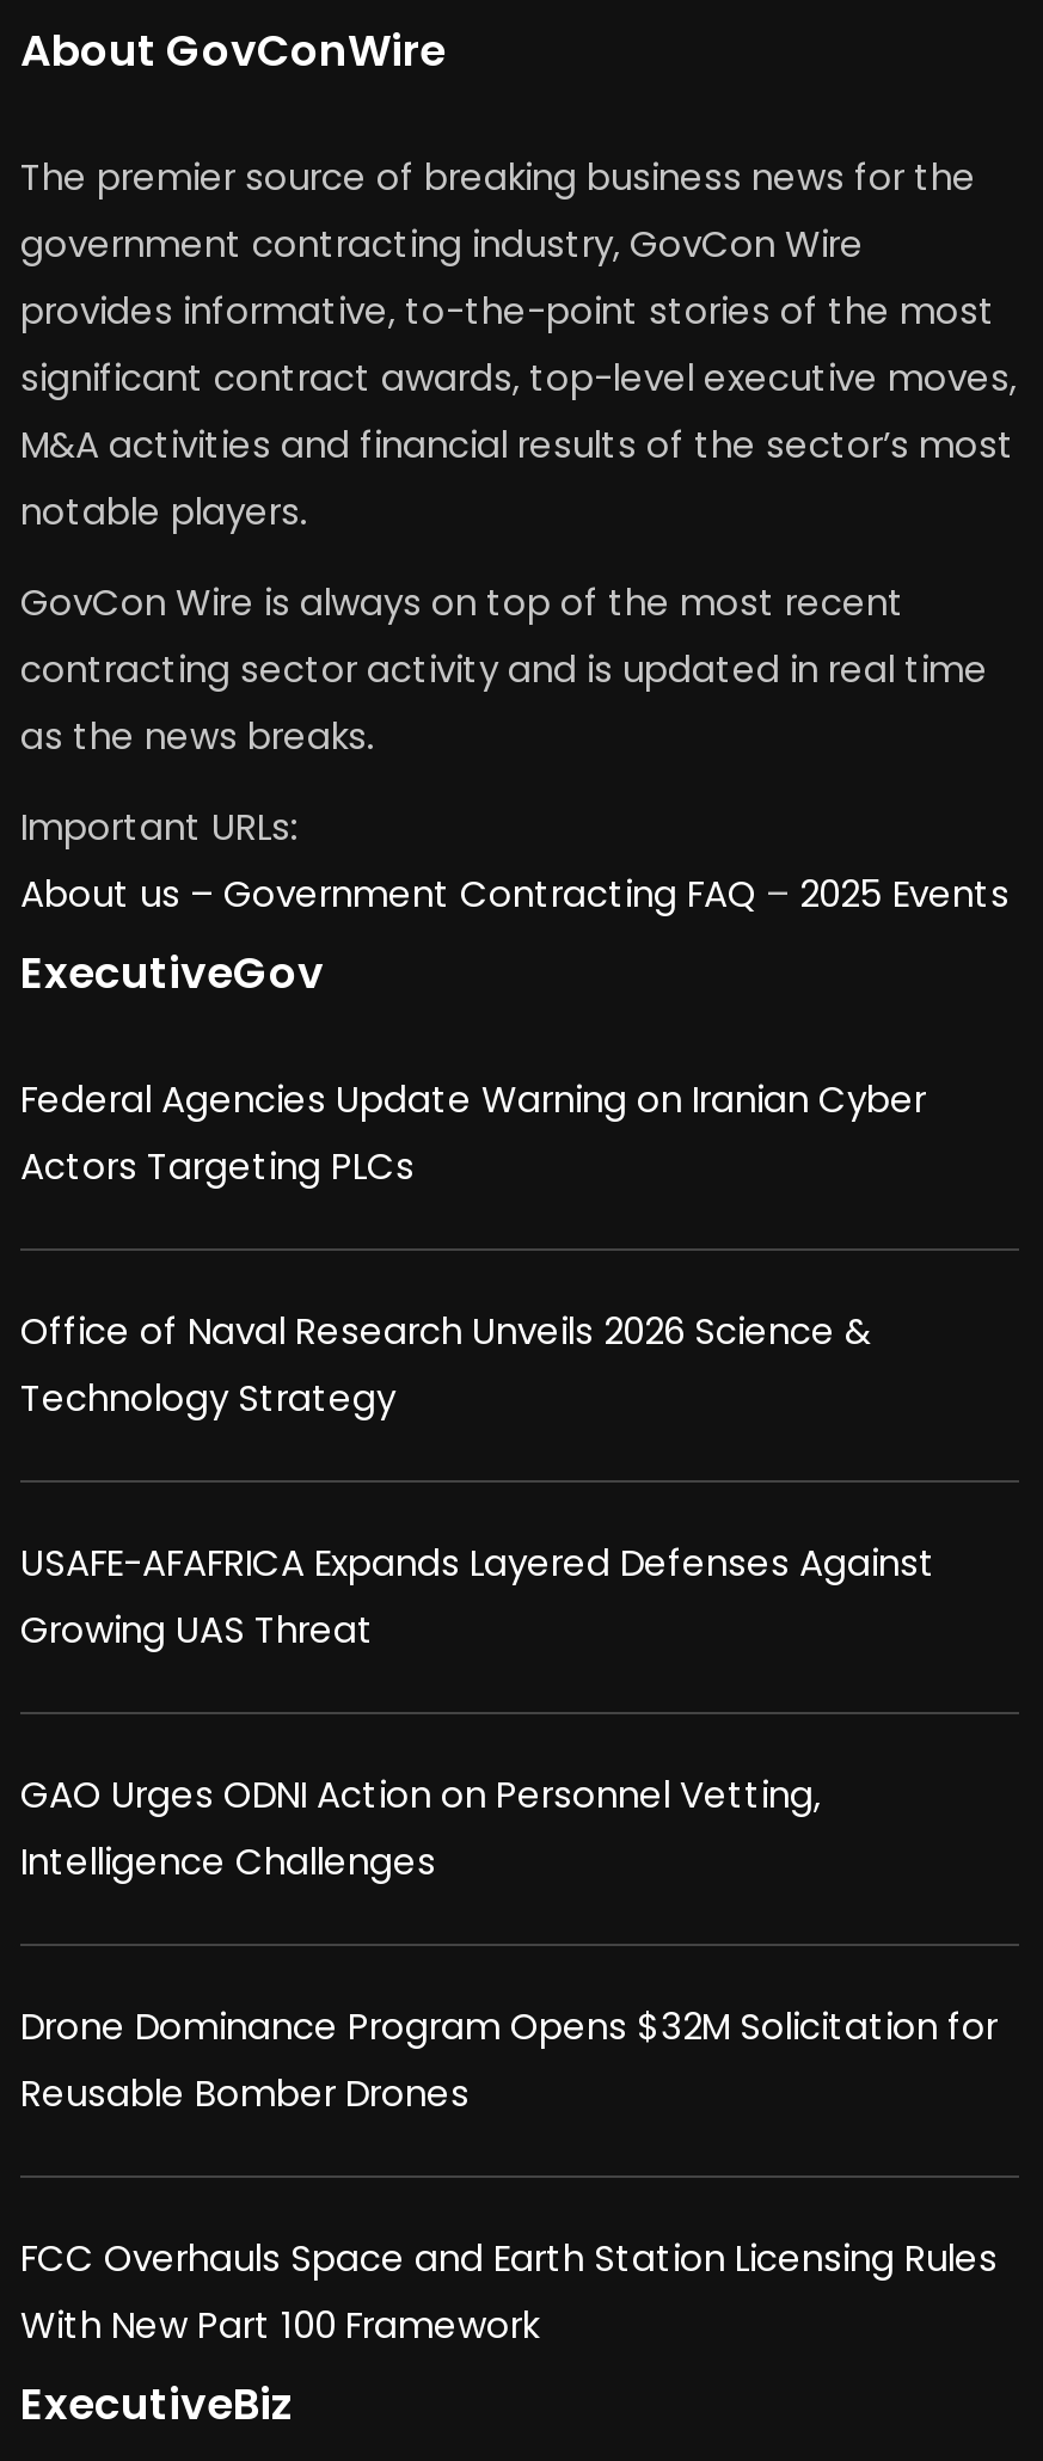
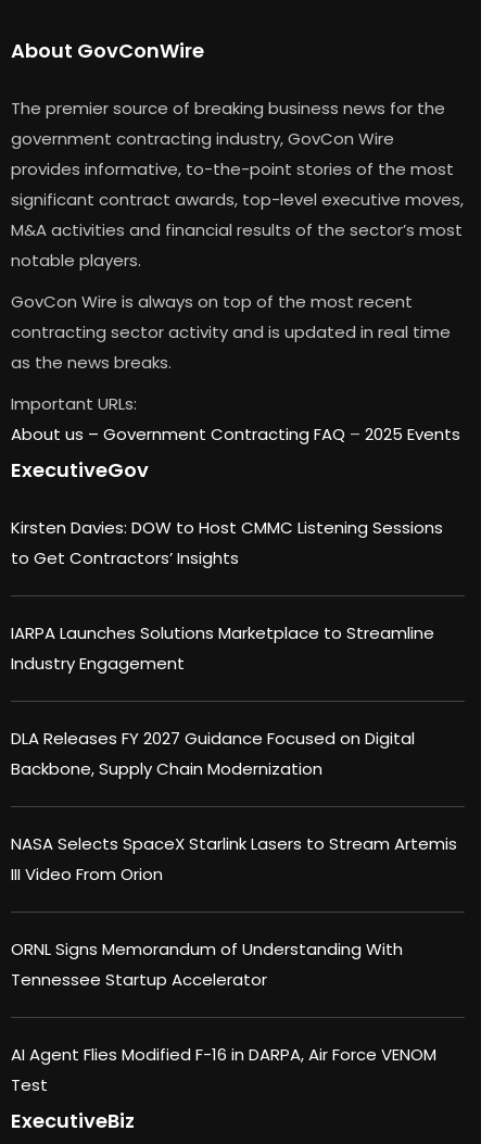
- Federal Agencies Update Warning on Iranian Cyber
- Actors Targeting PLCs
+ Kirsten Davies: DOW to Host CMMC Listening Sessions
+ to Get Contractors’ Insights

- Office of Naval Research Unveils 2026 Science &
- Technology Strategy
+ IARPA Launches Solutions Marketplace to Streamline
+ Industry Engagement

- USAFE-AFAFRICA Expands Layered Defenses Against
- Growing UAS Threat
+ DLA Releases FY 2027 Guidance Focused on Digital
+ Backbone, Supply Chain Modernization

- GAO Urges ODNI Action on Personnel Vetting,
- Intelligence Challenges
+ NASA Selects SpaceX Starlink Lasers to Stream Artemis
+ III Video From Orion

- Drone Dominance Program Opens $32M Solicitation for
- Reusable Bomber Drones
+ ORNL Signs Memorandum of Understanding With
+ Tennessee Startup Accelerator

- FCC Overhauls Space and Earth Station Licensing Rules
- With New Part 100 Framework
+ AI Agent Flies Modified F-16 in DARPA, Air Force VENOM
+ Test
